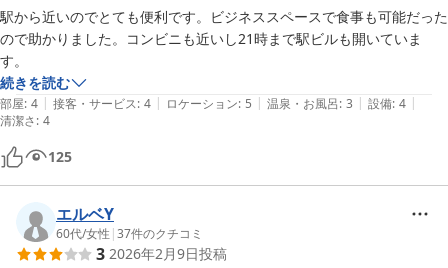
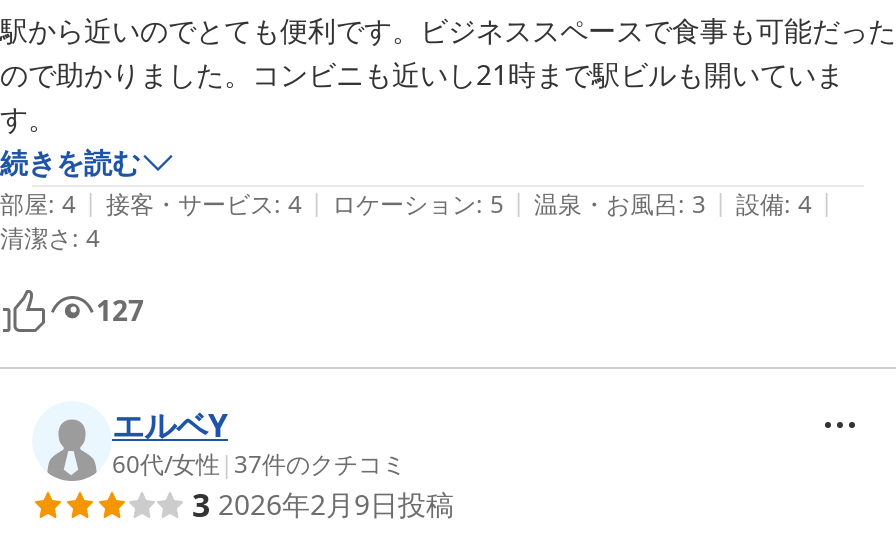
- 125
+ 127
